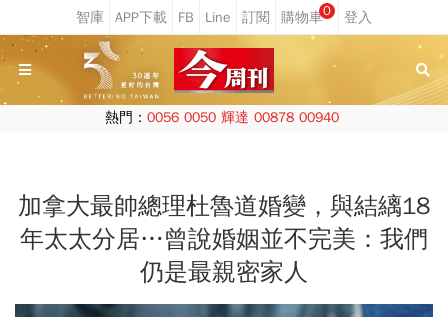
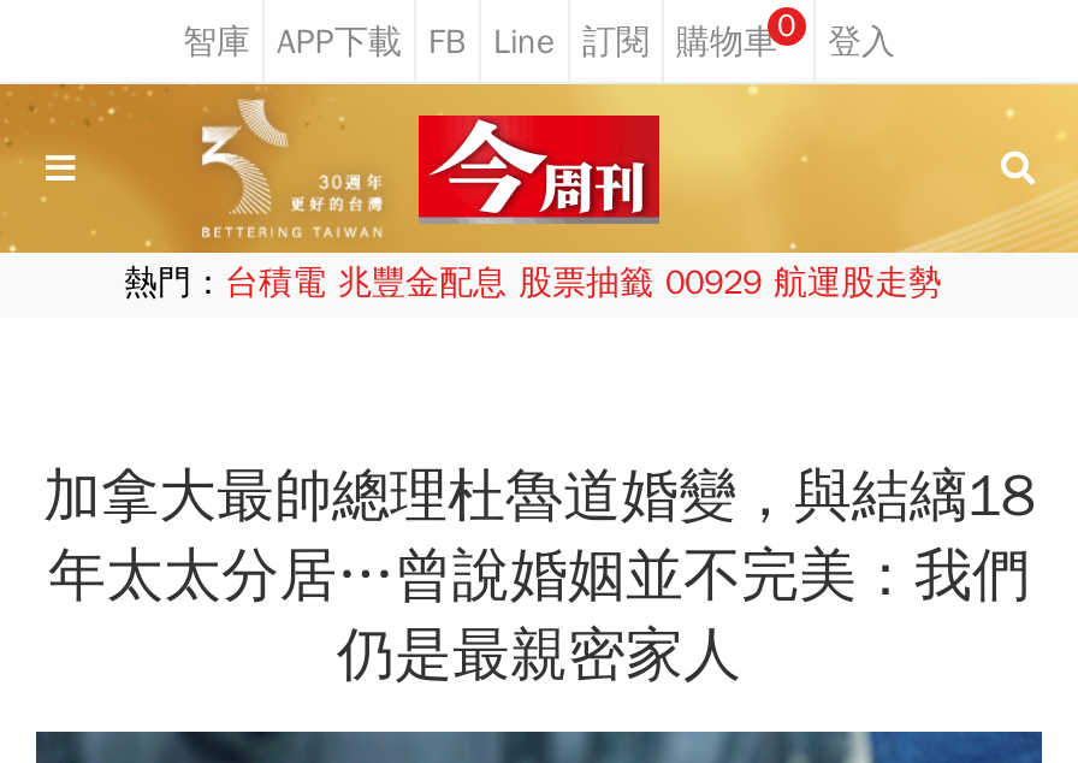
- 熱門：0056 0050 輝達 00878 00940
+ 熱門：台積電 兆豐金配息 股票抽籤 00929 航運股走勢
